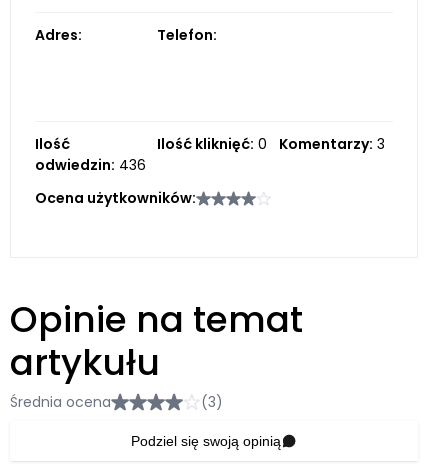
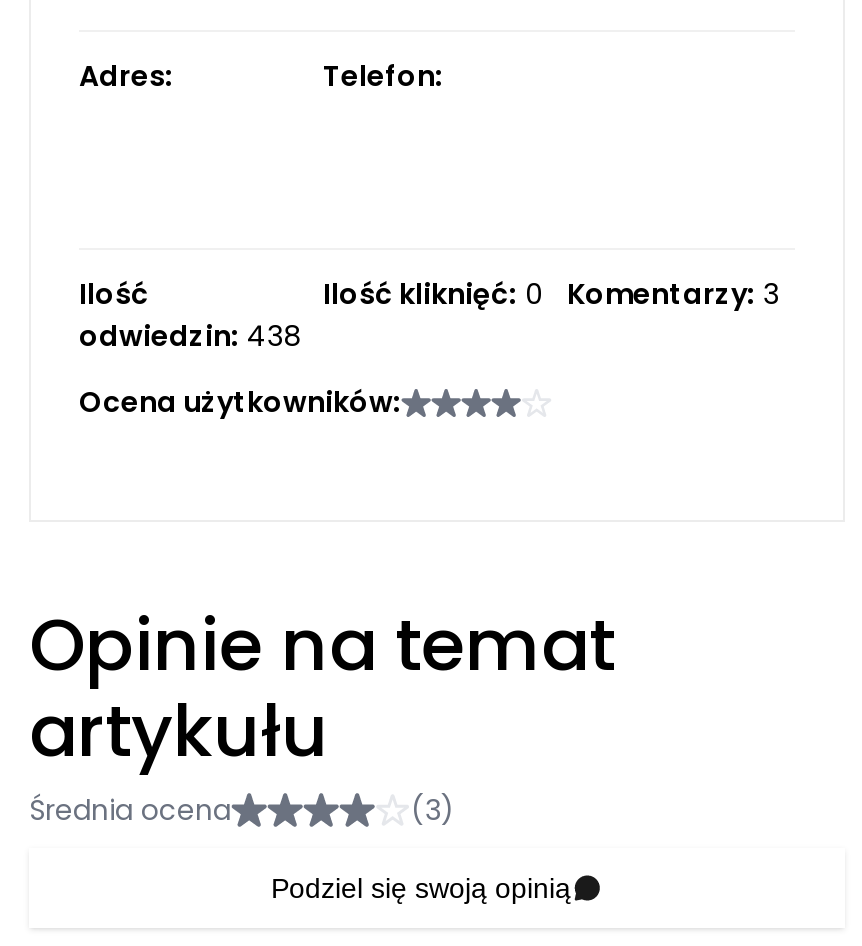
- odwiedzin: 436
+ odwiedzin: 438
